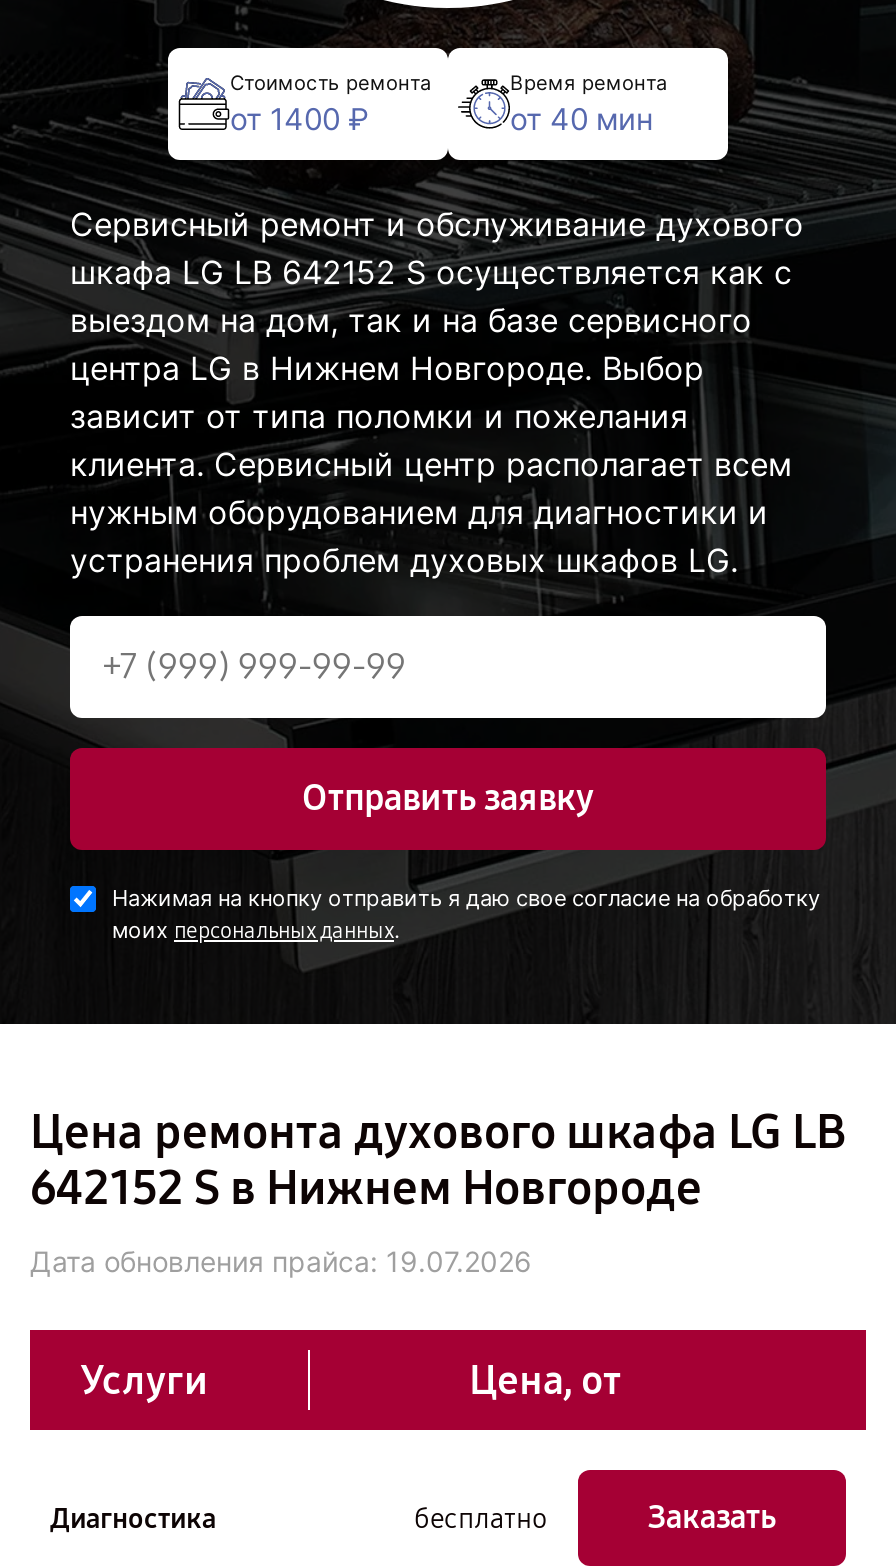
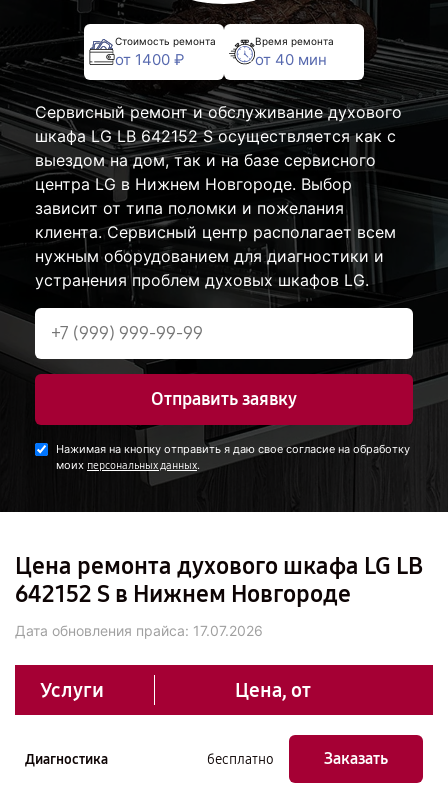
- Дата обновления прайса: 19.07.2026
+ Дата обновления прайса: 17.07.2026
